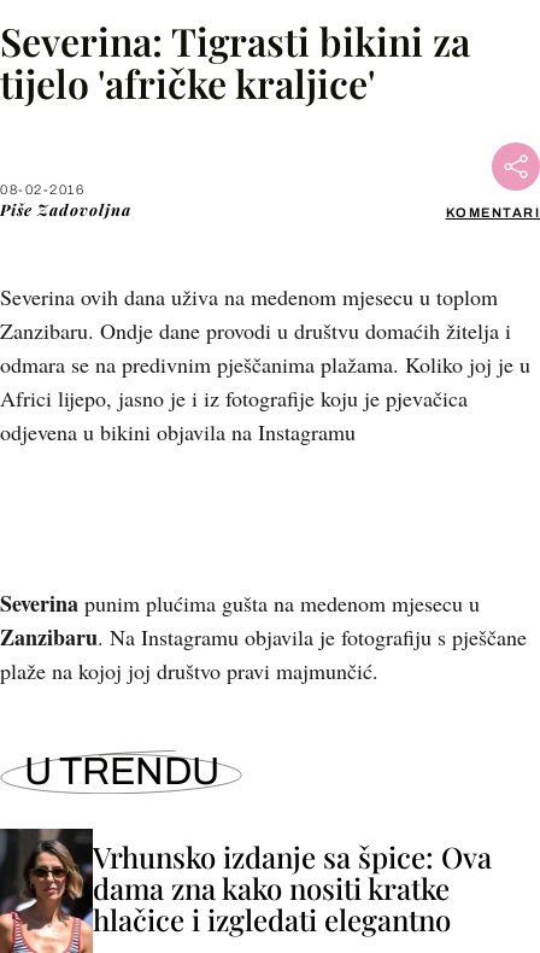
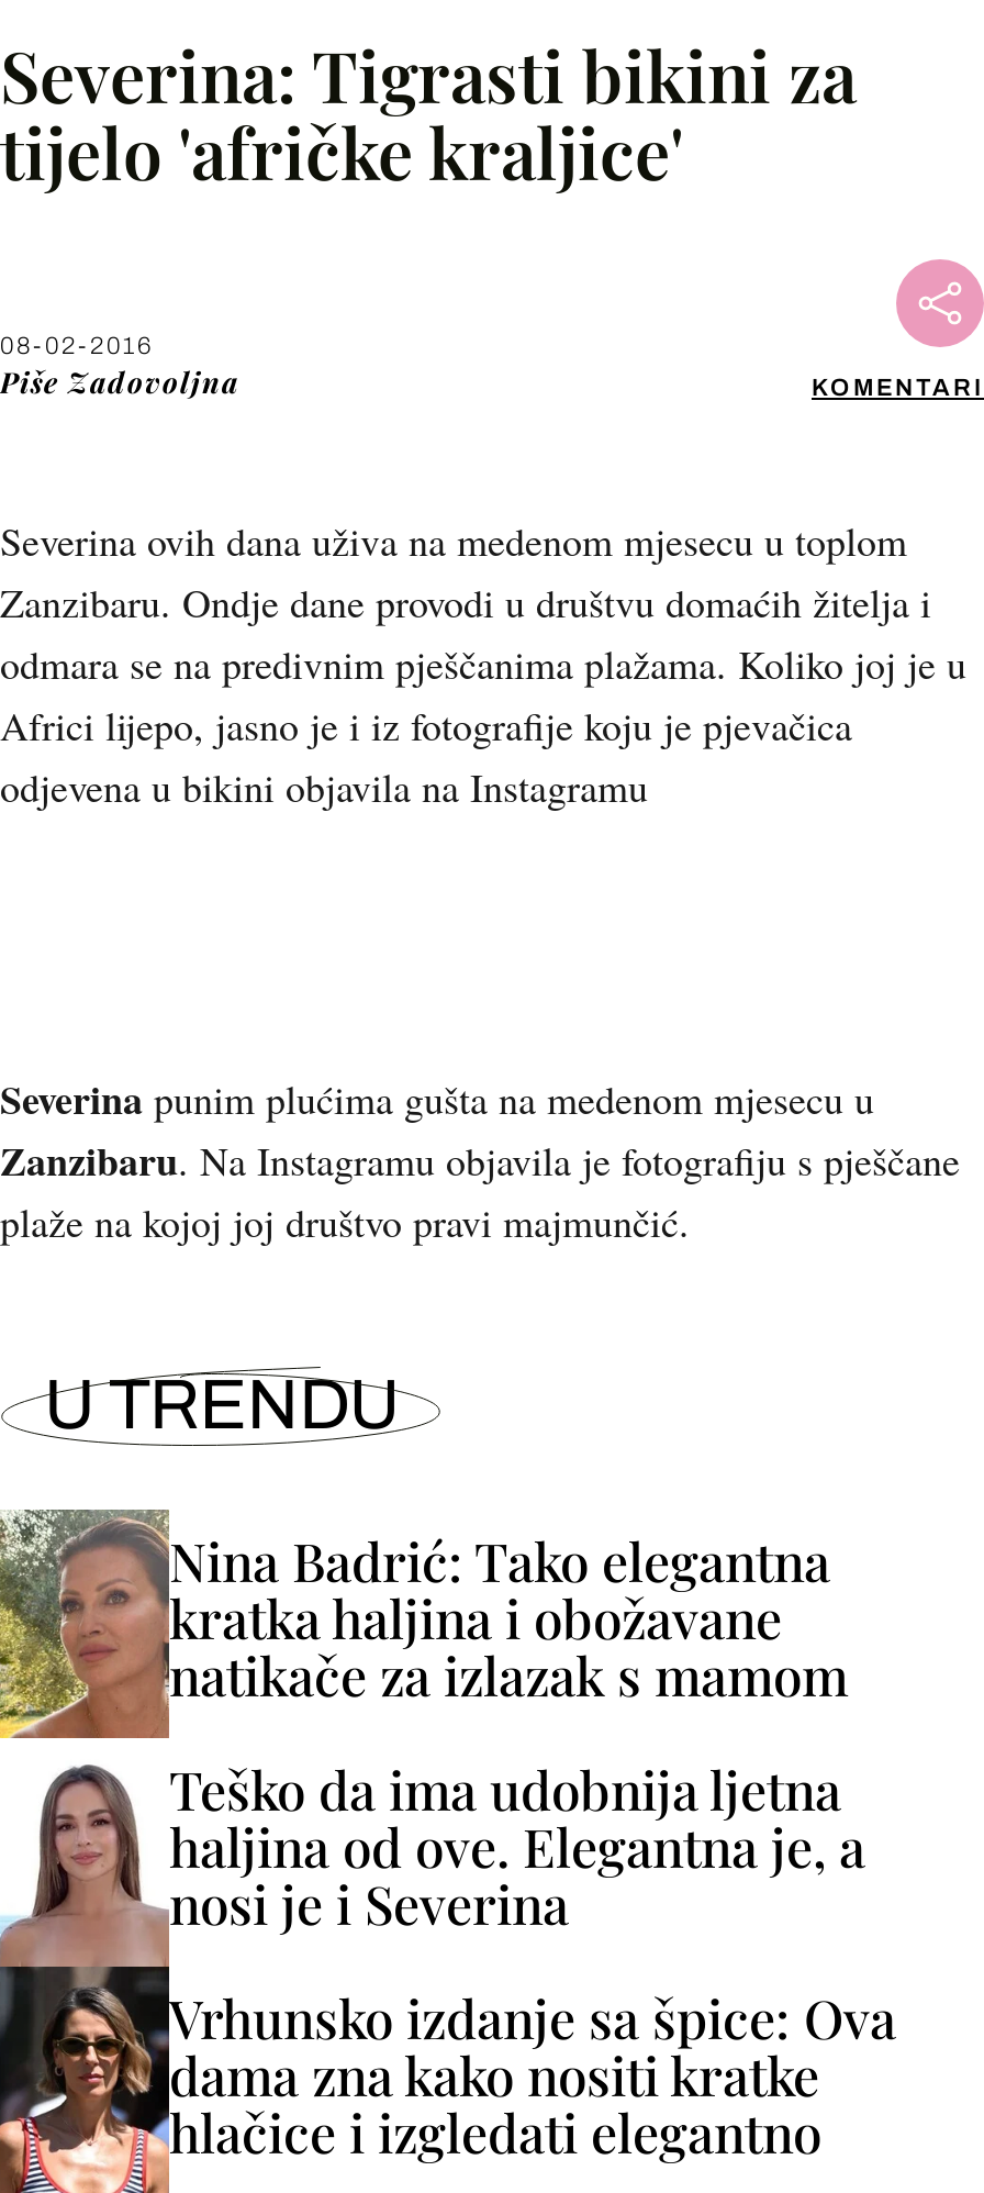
+ [image]
+ Nina Badrić: Tako elegantna
+ kratka haljina i obožavane
+ natikače za izlazak s mamom
+ Teško da ima udobnija ljetna
+ haljina od ove. Elegantna je, a
+ nosi je i Severina

+ [image]
